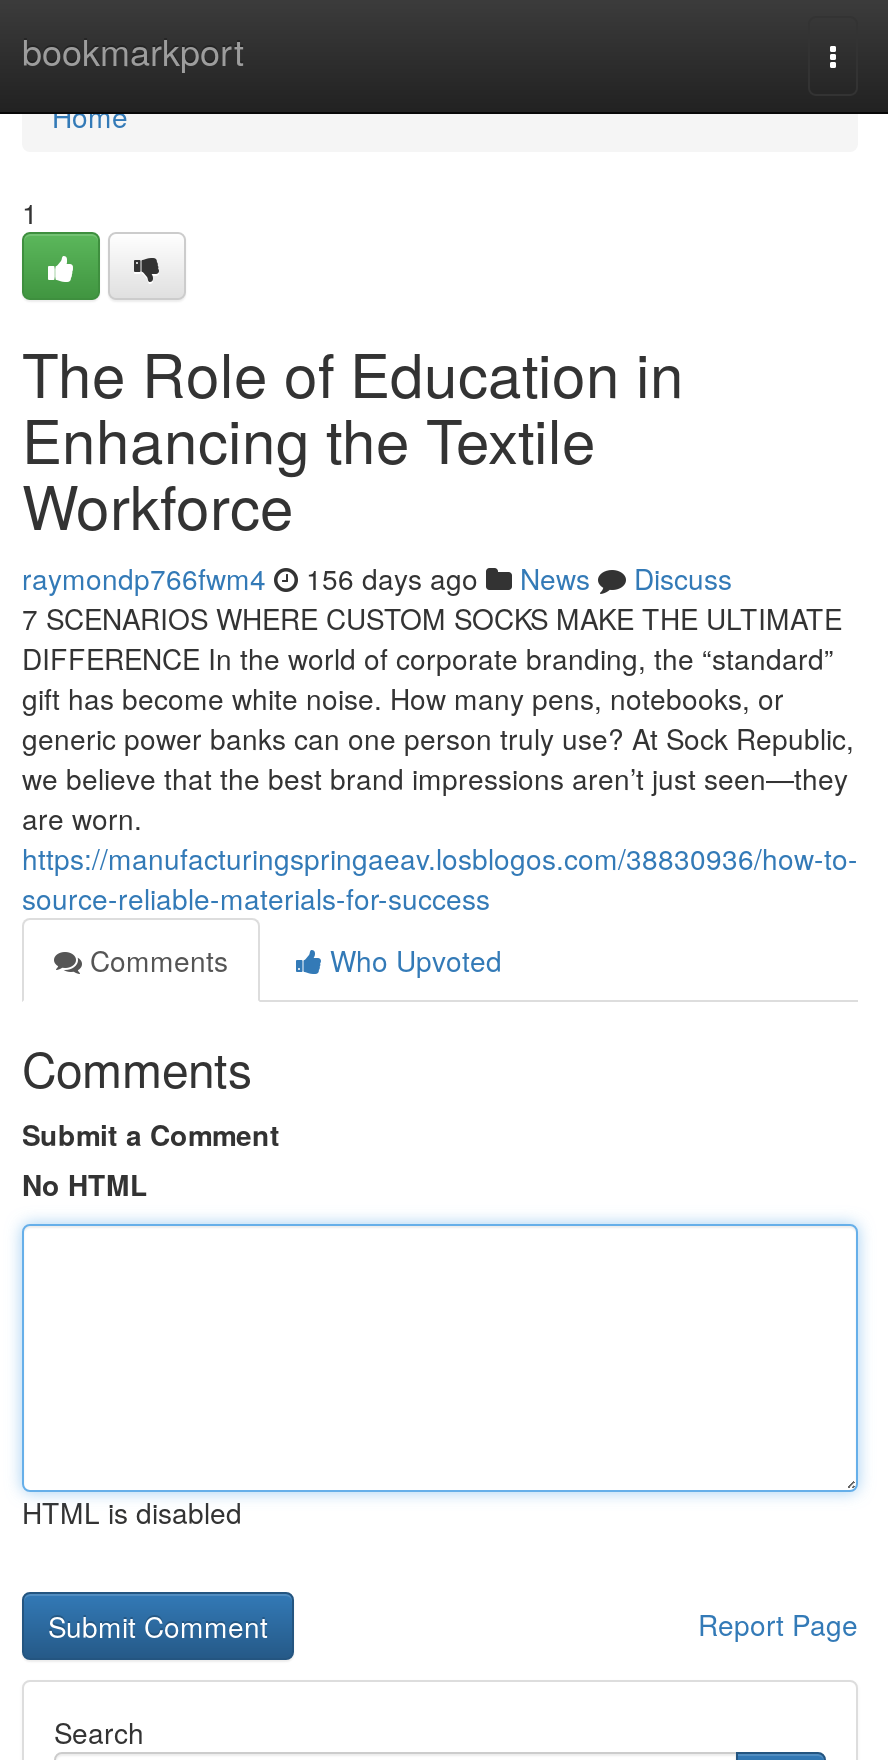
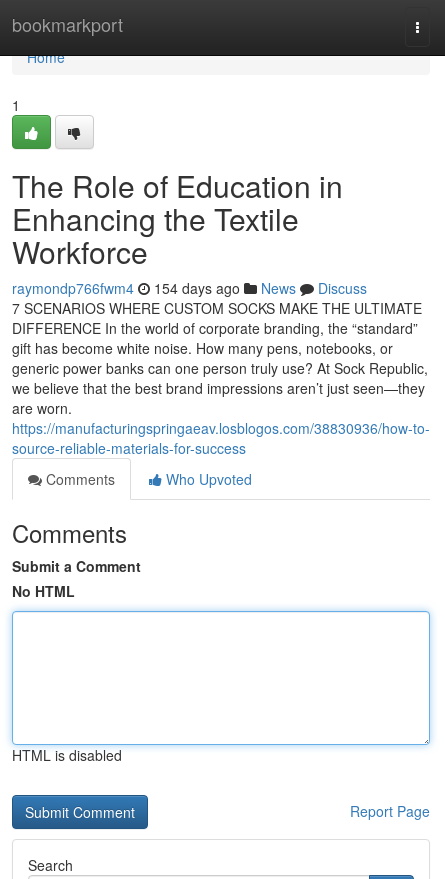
- raymondp766fwm4 156 days ago News Discuss
+ raymondp766fwm4 154 days ago News Discuss
